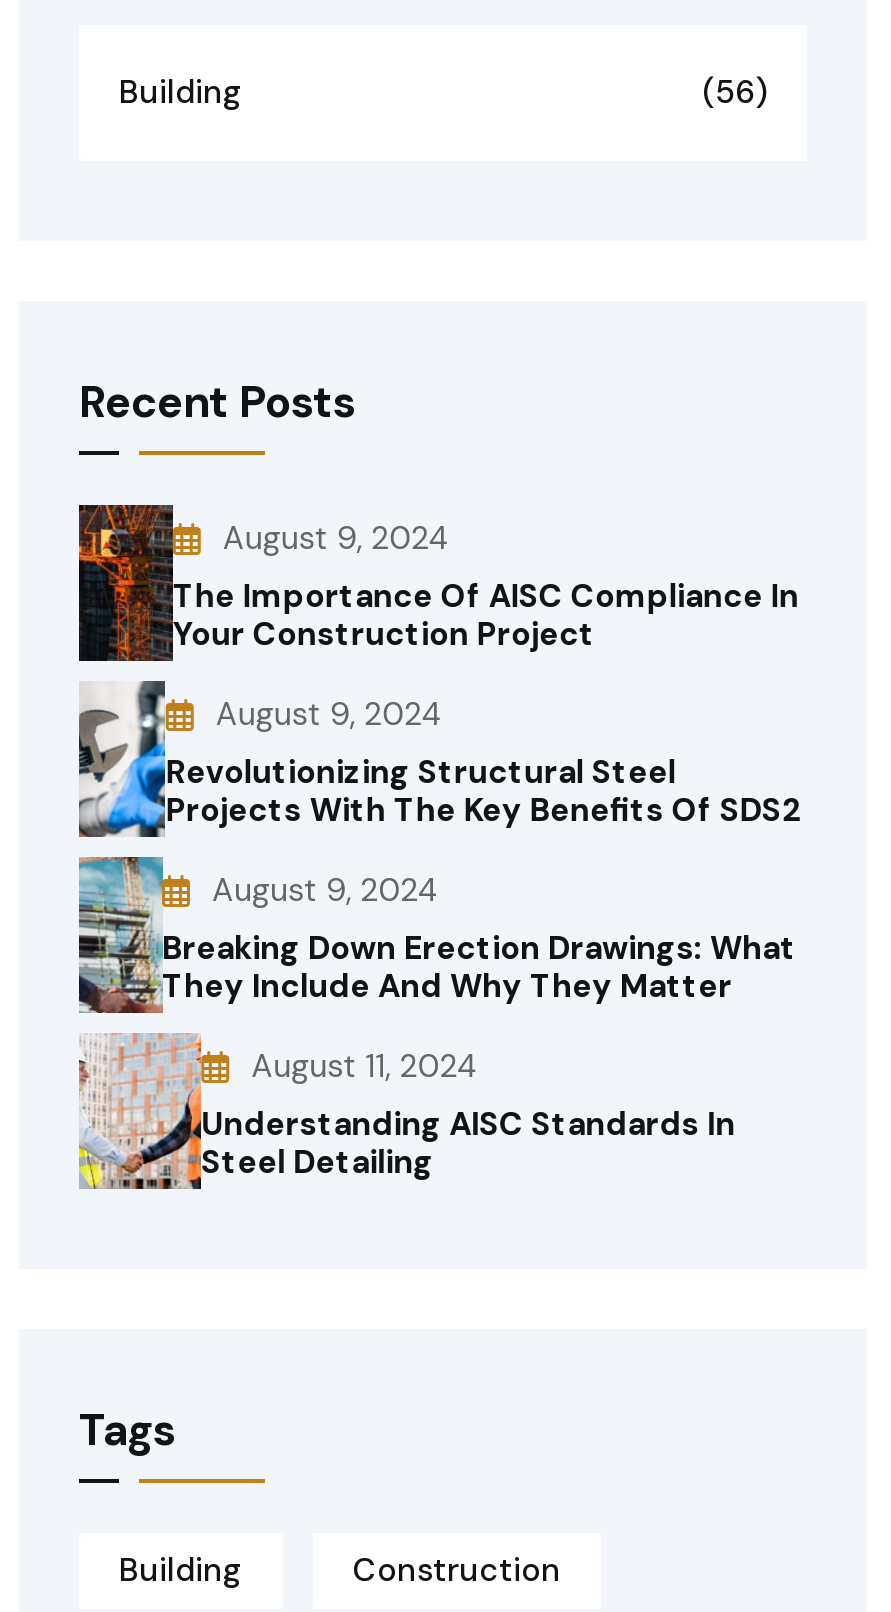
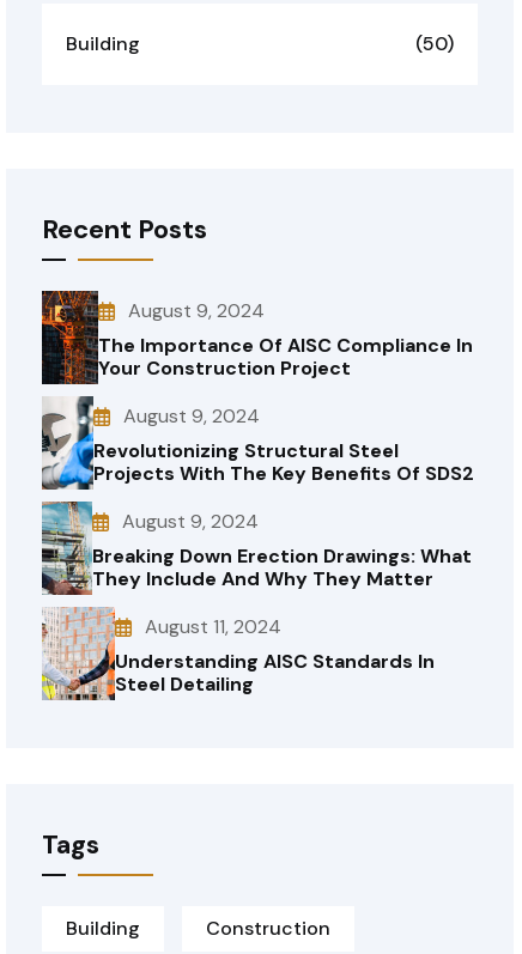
- (56)
+ (50)
